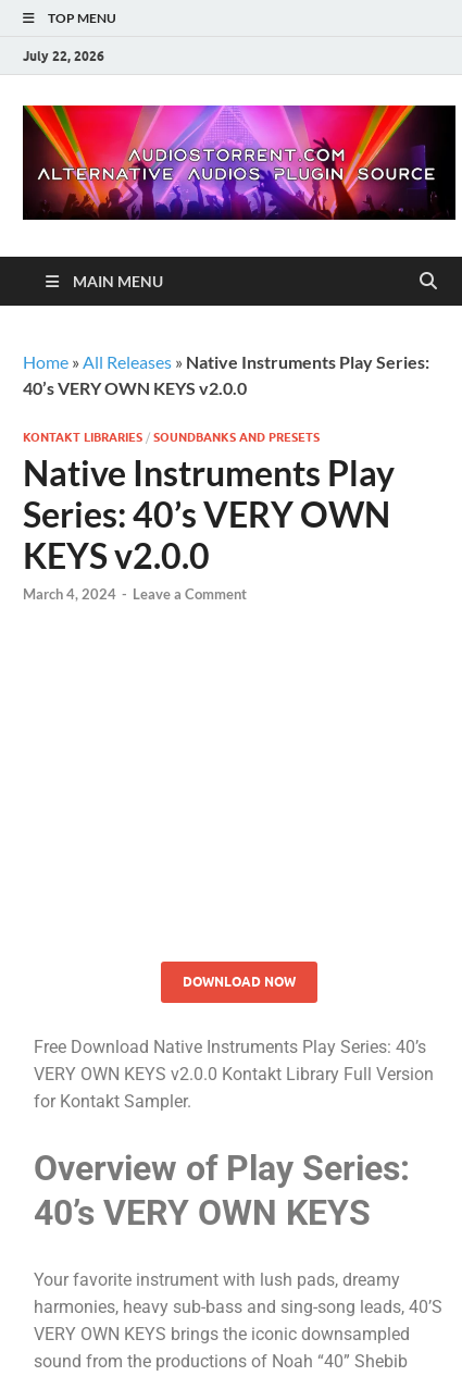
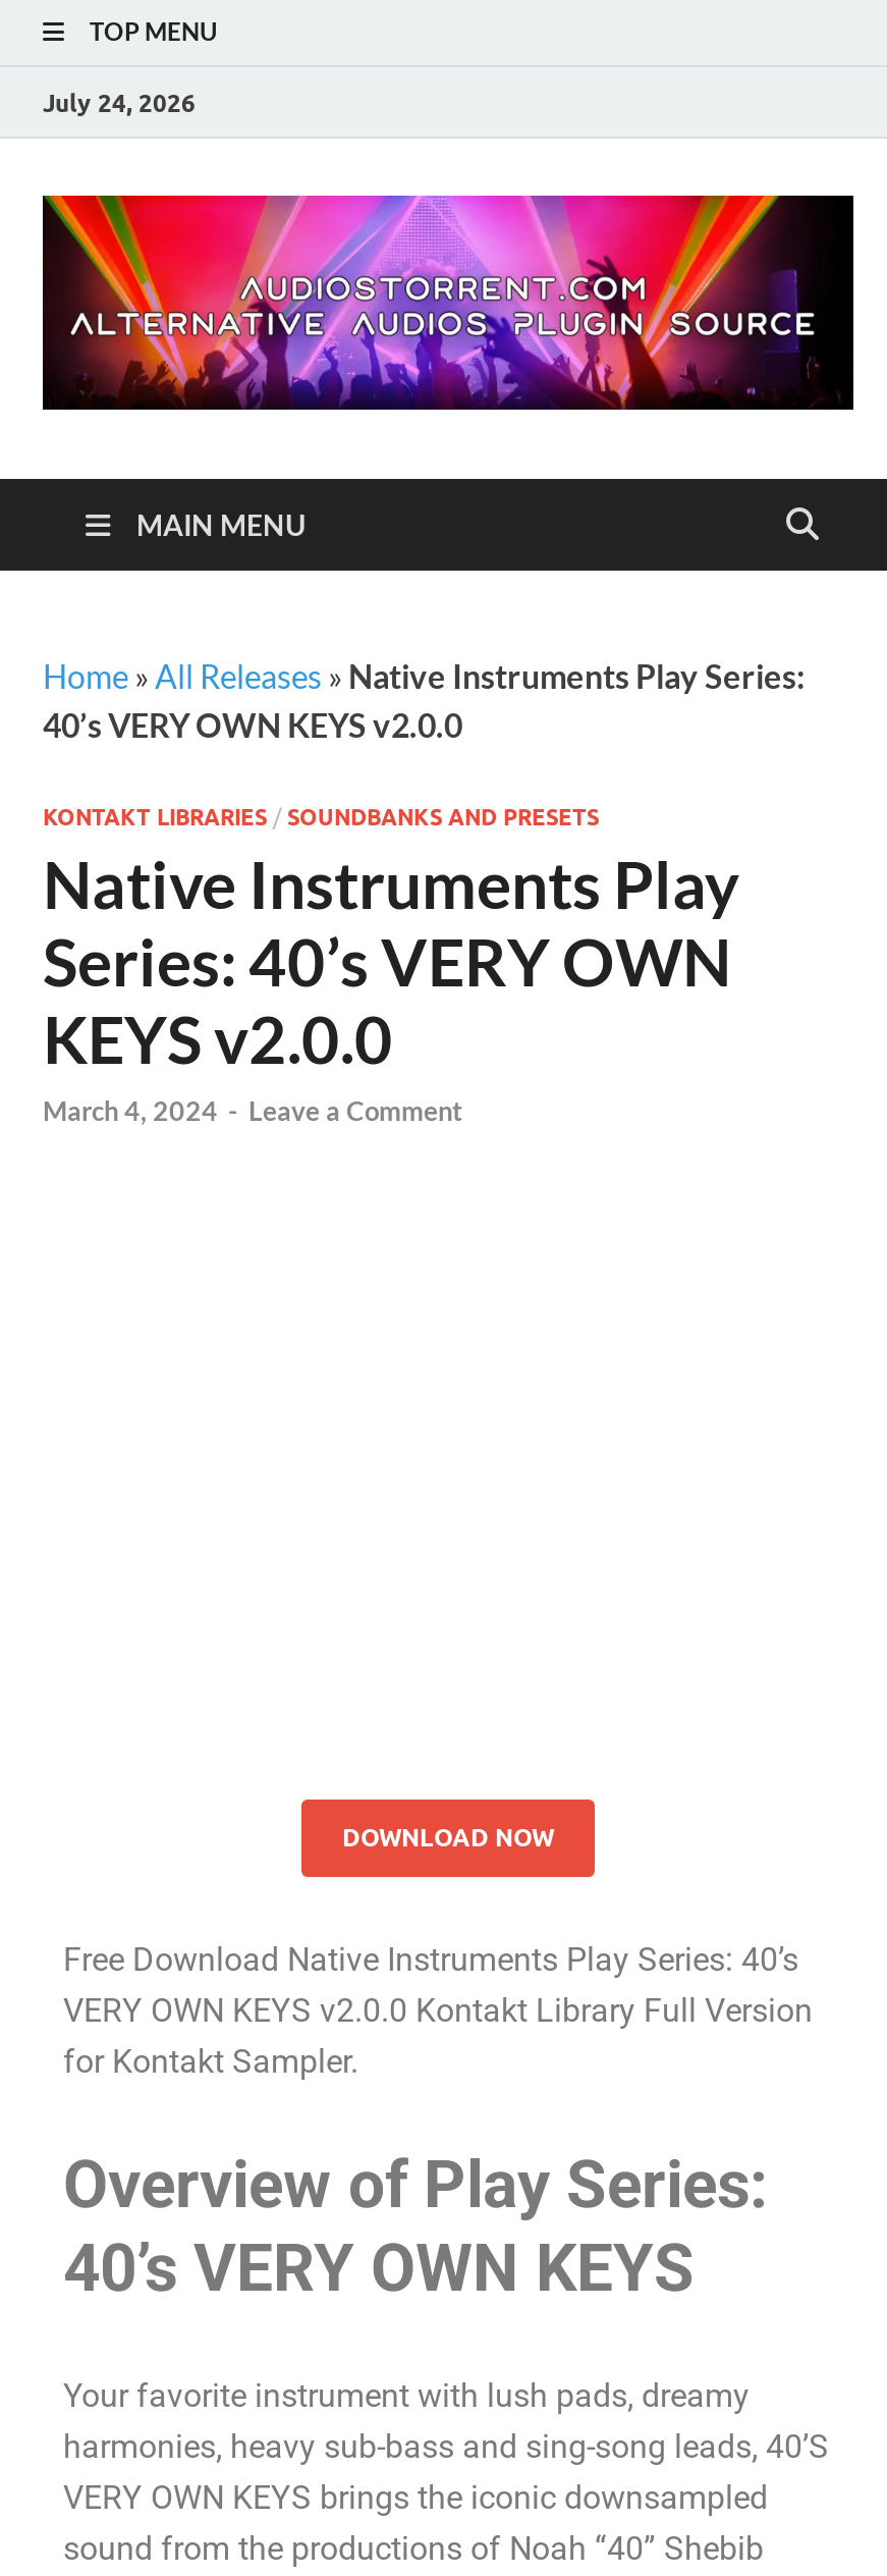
- July 22, 2026
+ July 24, 2026
